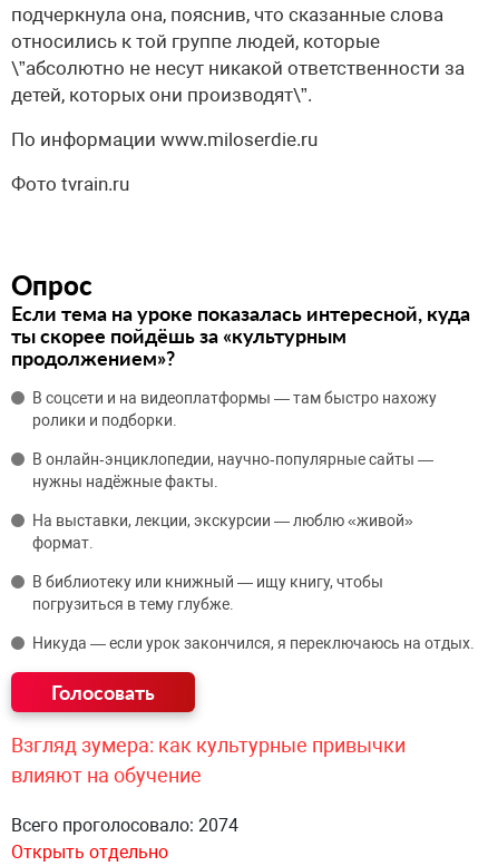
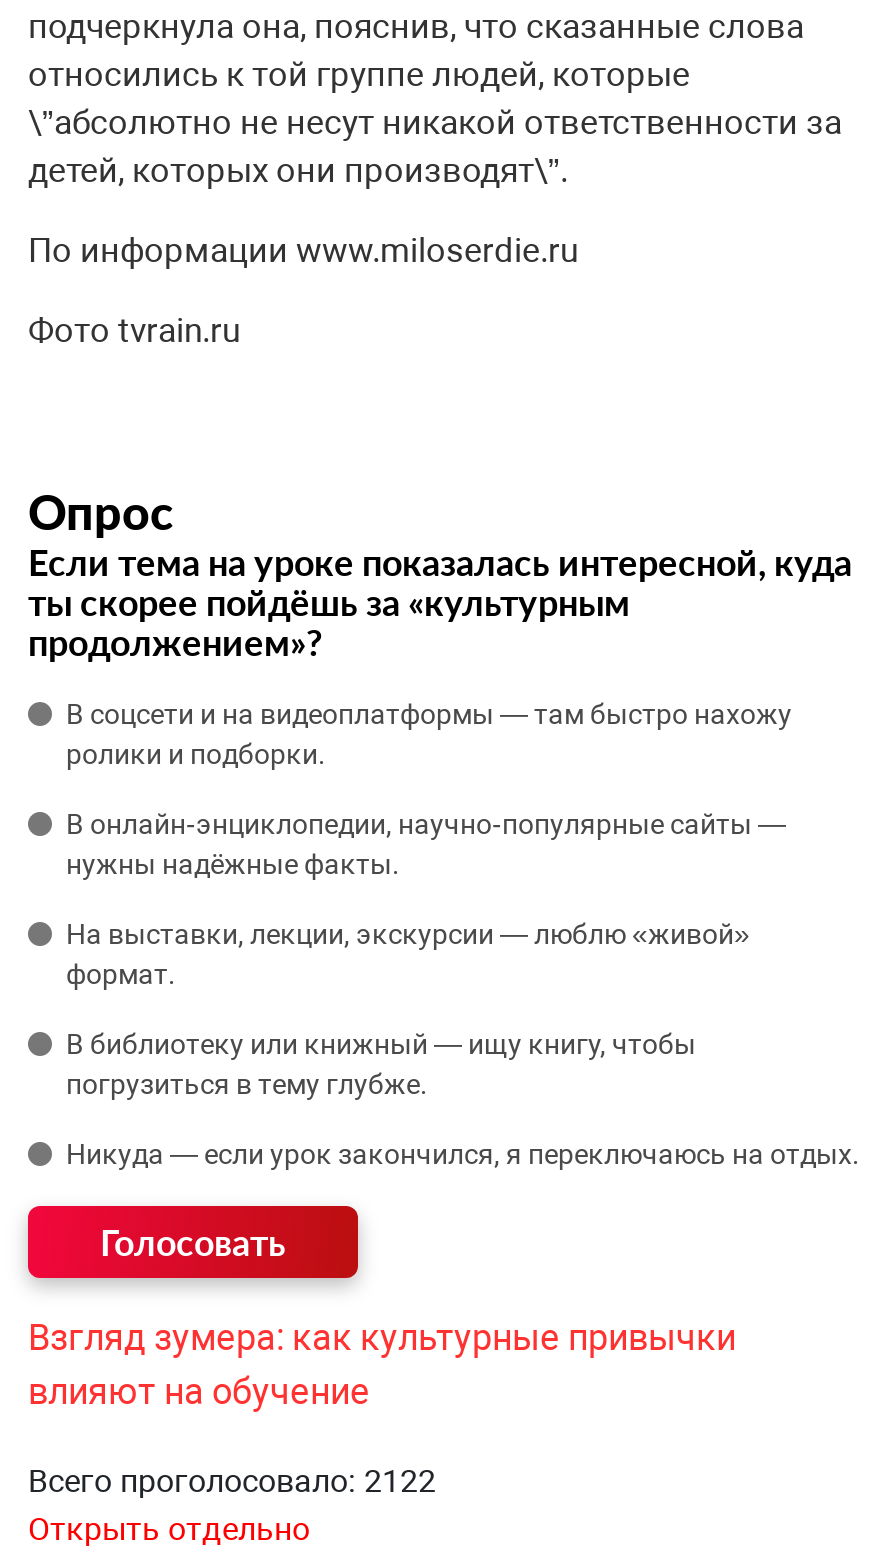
- Всего проголосовало: 2074
+ Всего проголосовало: 2122
